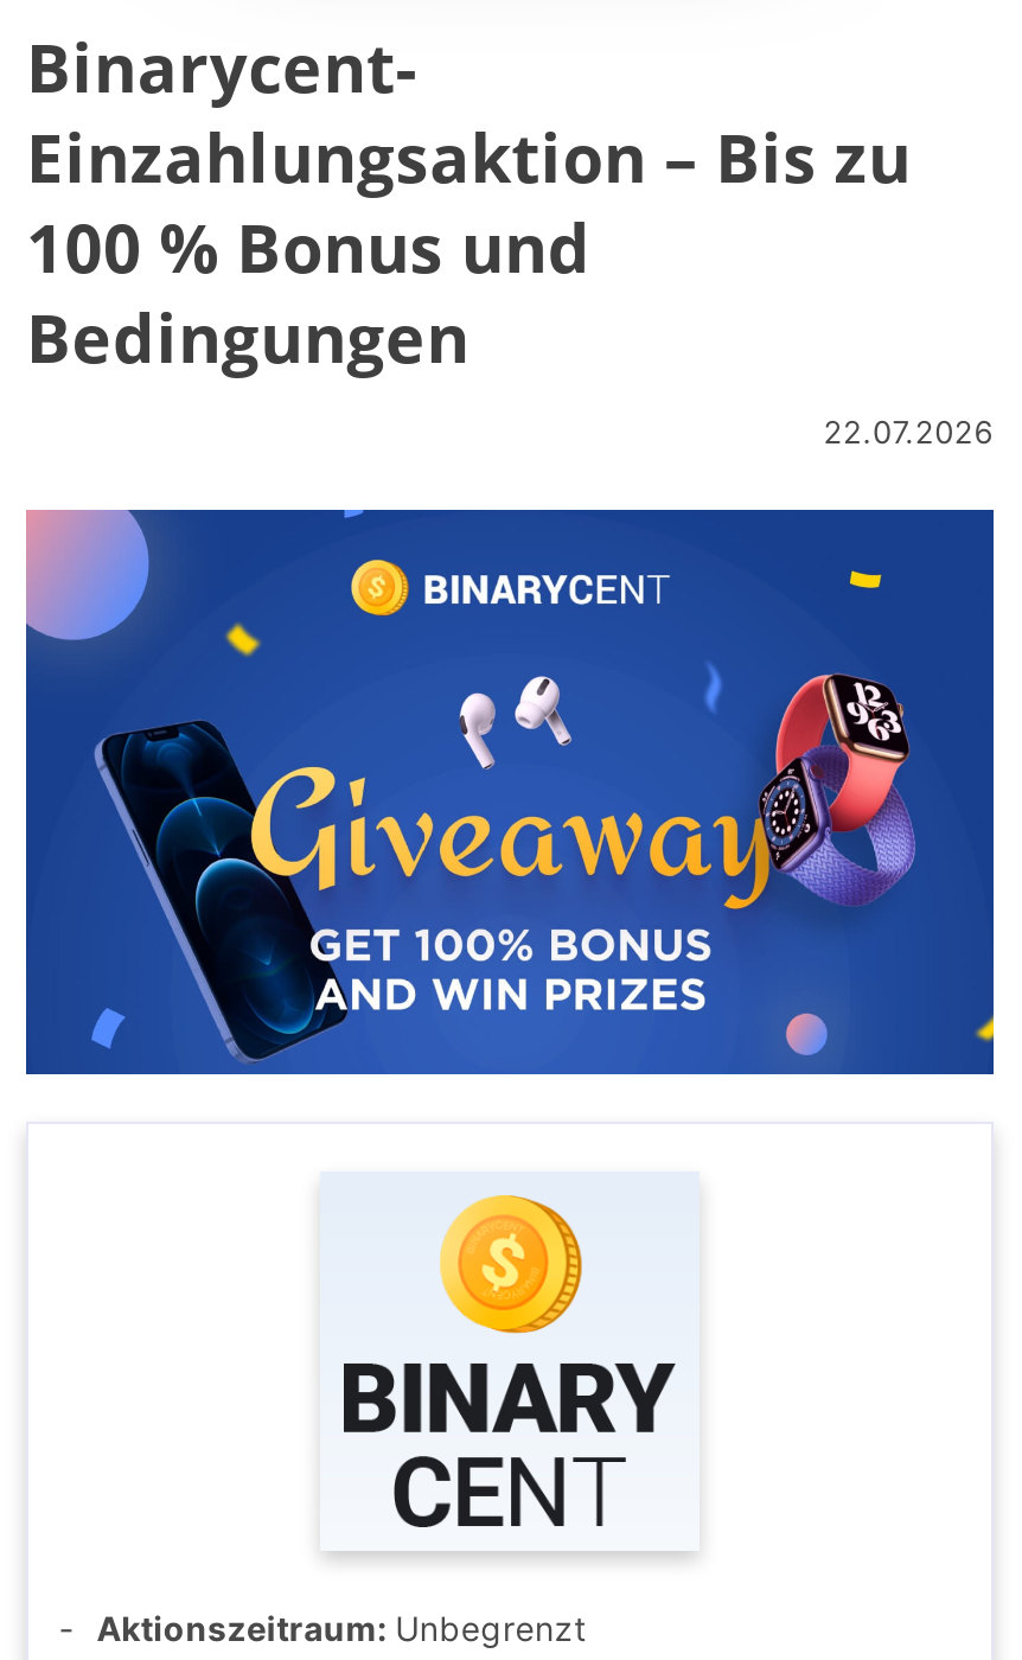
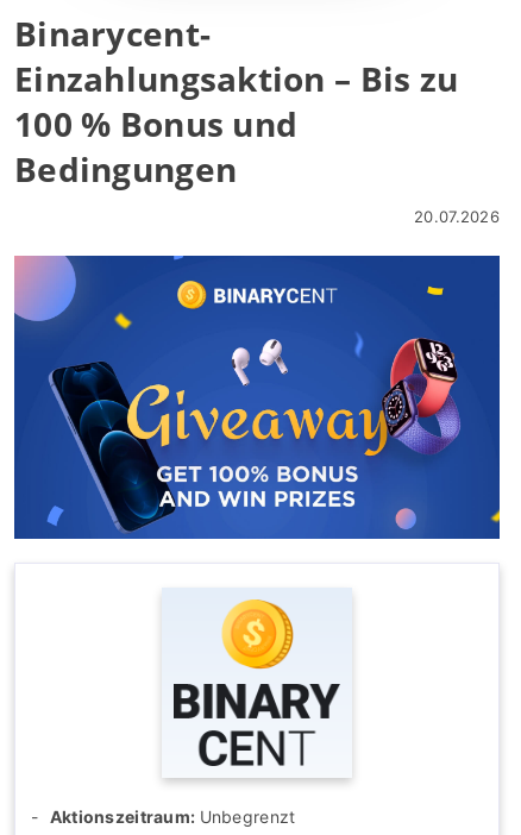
- 22.07.2026
+ 20.07.2026
